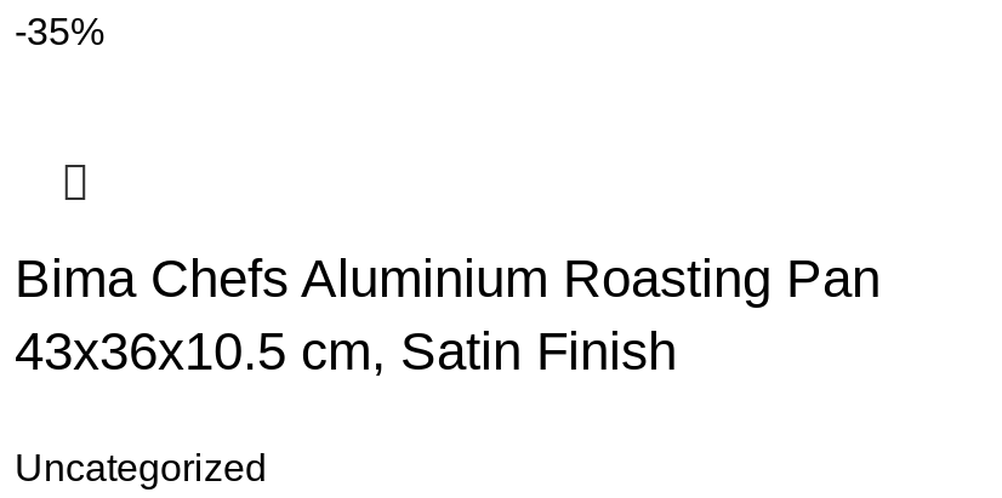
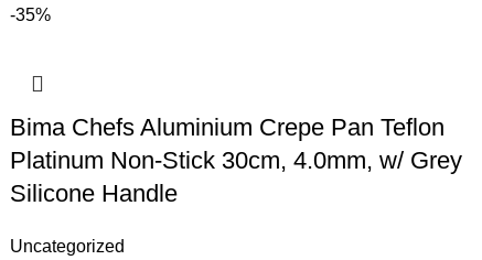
- Bima Chefs Aluminium Roasting Pan
- 43x36x10.5 cm, Satin Finish
+ Bima Chefs Aluminium Crepe Pan Teflon
+ Platinum Non-Stick 30cm, 4.0mm, w/ Grey
+ Silicone Handle
